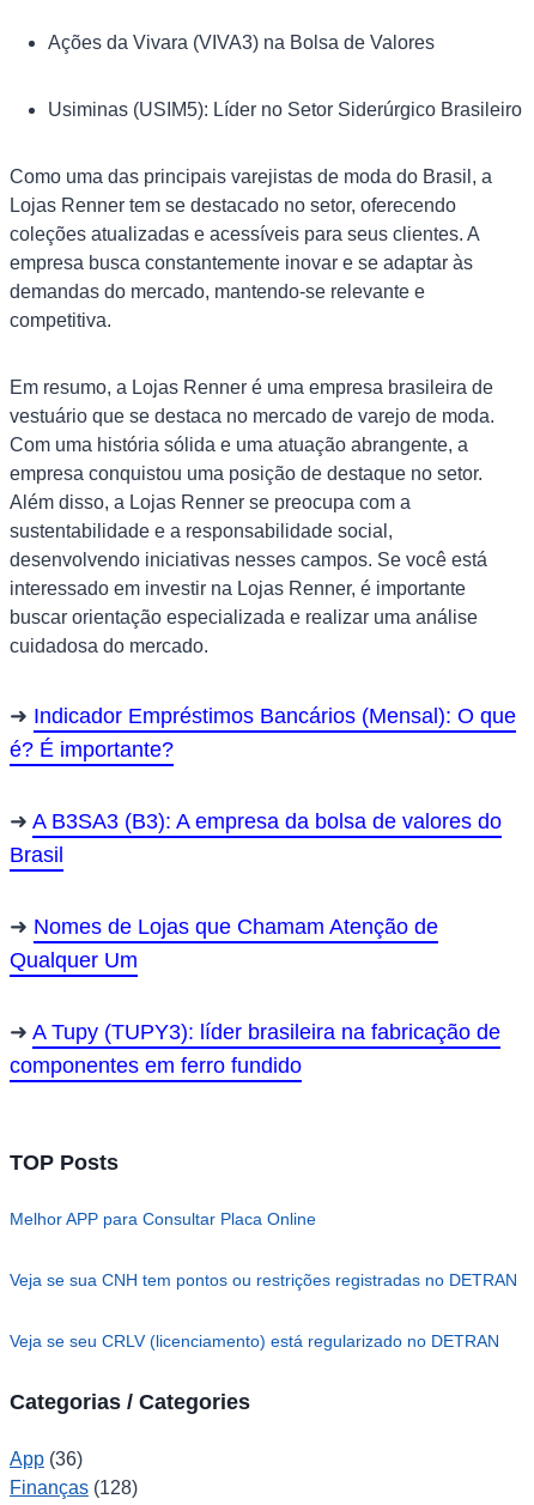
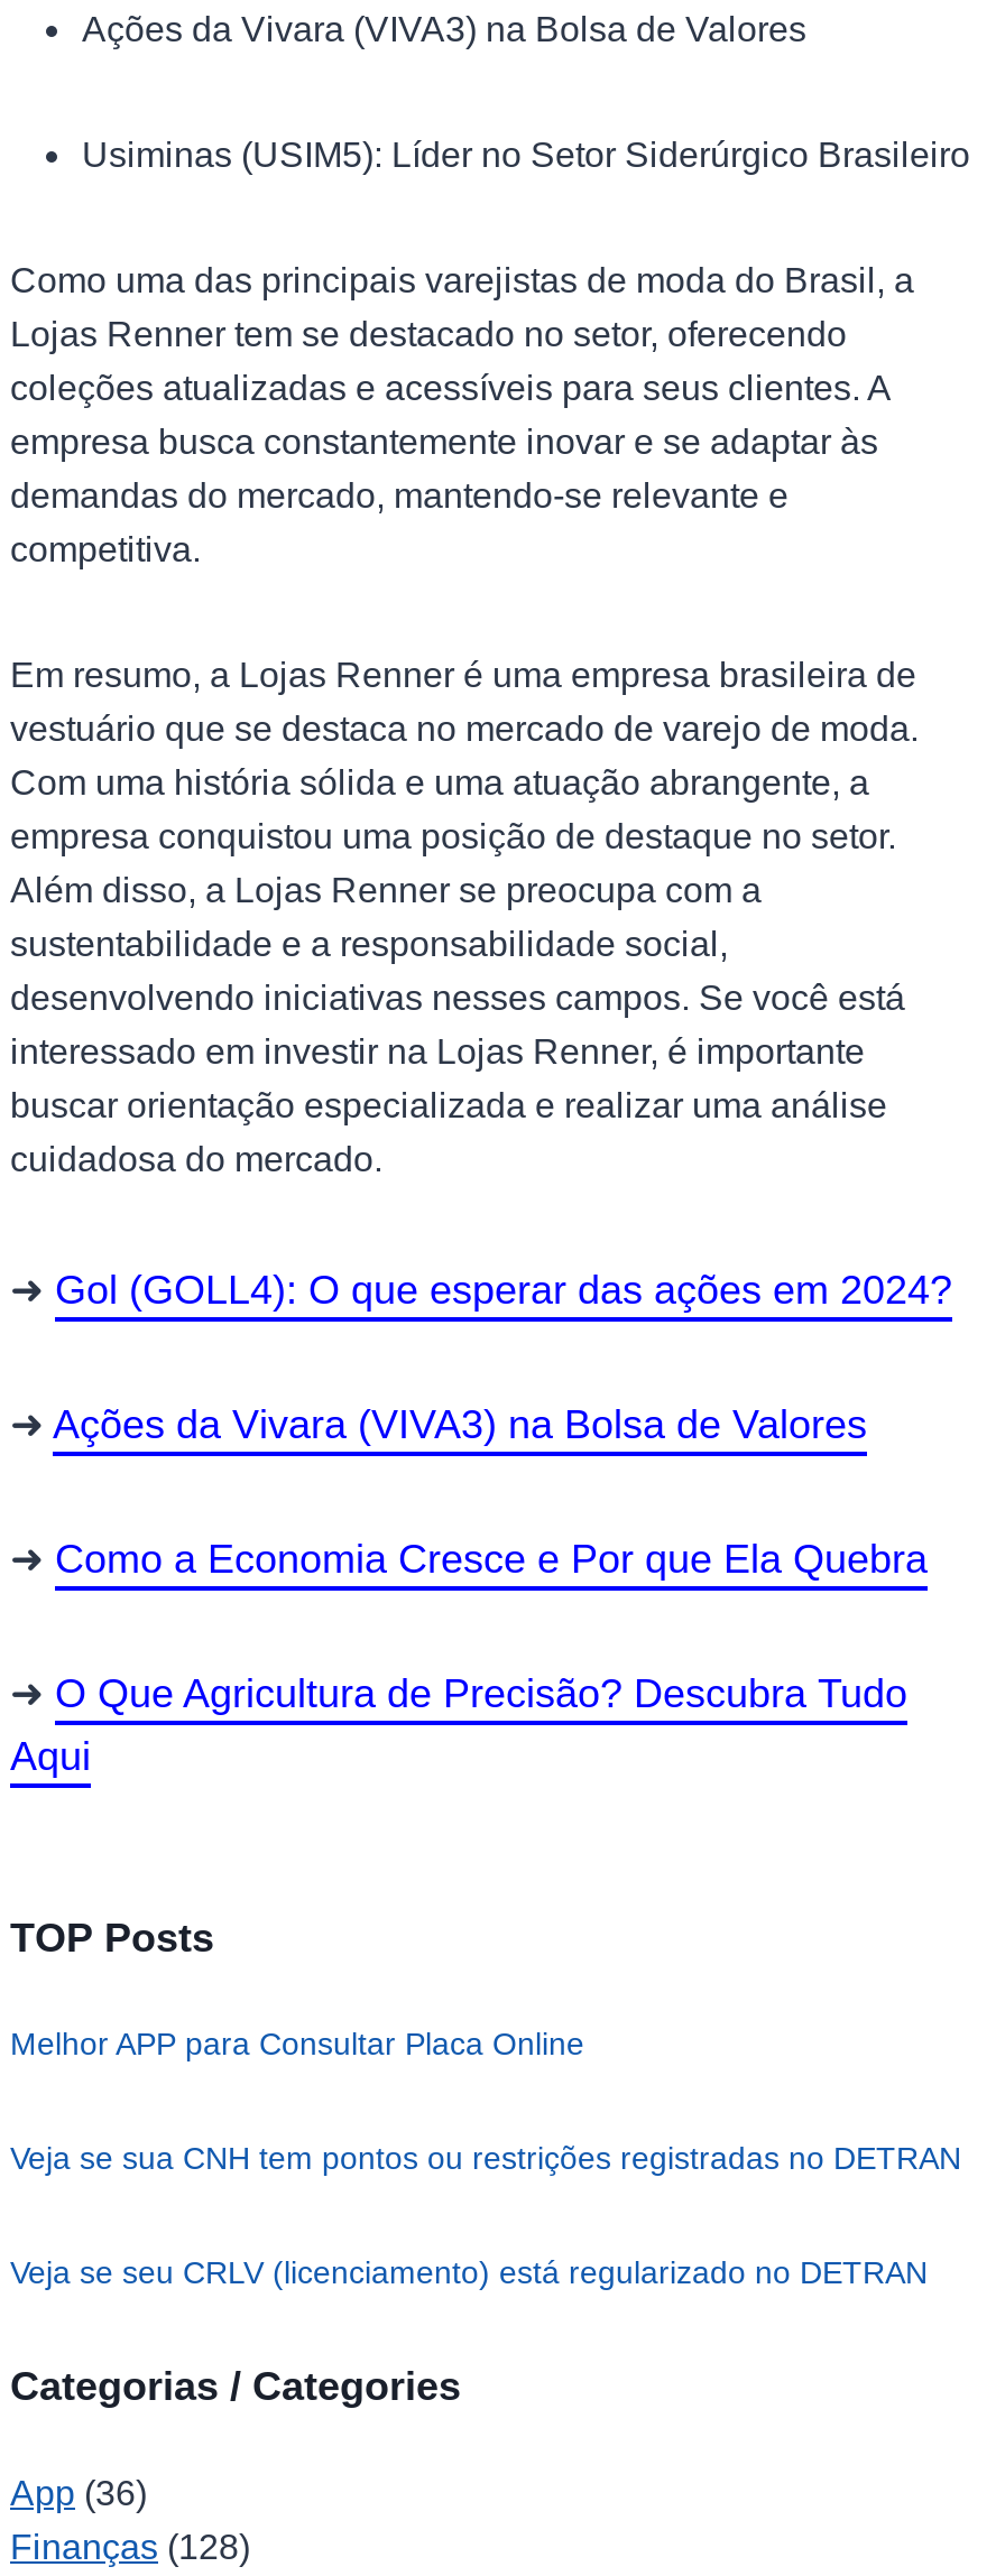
- Indicador Empréstimos Bancários (Mensal): O que
- é? É importante?
+ Gol (GOLL4): O que esperar das ações em 2024?

- A B3SA3 (B3): A empresa da bolsa de valores do
- Brasil
+ Ações da Vivara (VIVA3) na Bolsa de Valores

- Nomes de Lojas que Chamam Atenção de
- Qualquer Um
+ Como a Economia Cresce e Por que Ela Quebra

- A Tupy (TUPY3): líder brasileira na fabricação de
- componentes em ferro fundido
+ O Que Agricultura de Precisão? Descubra Tudo
+ Aqui
